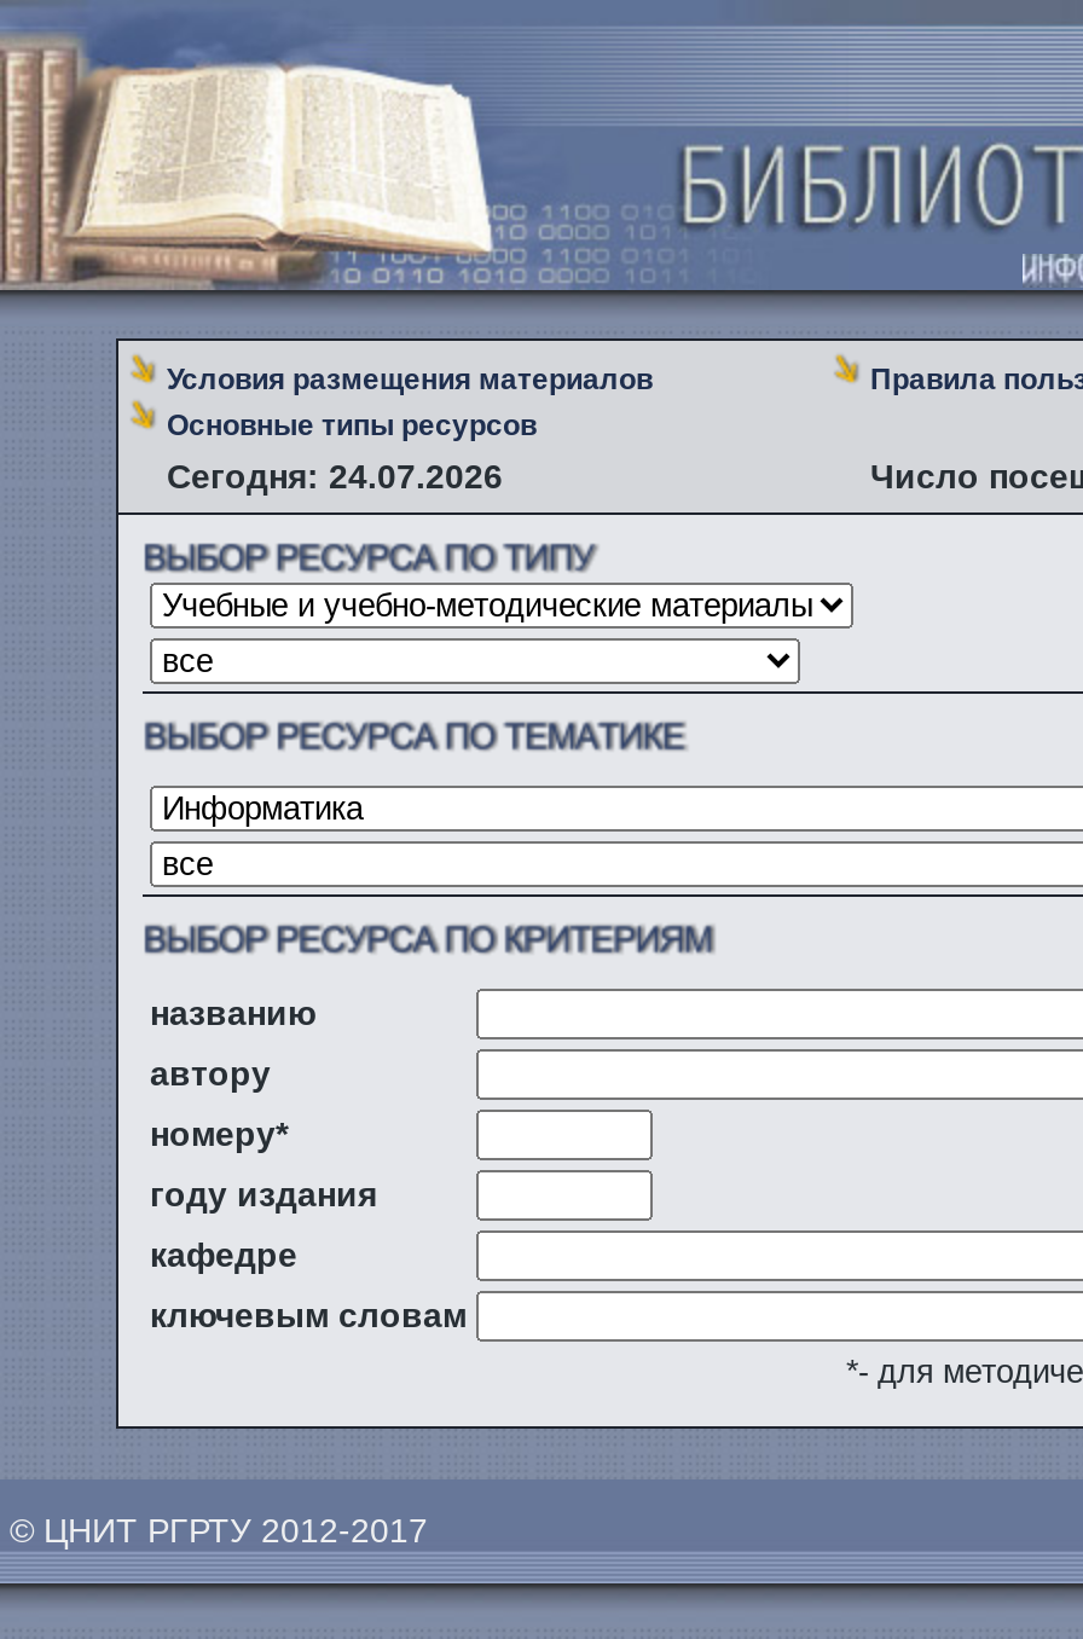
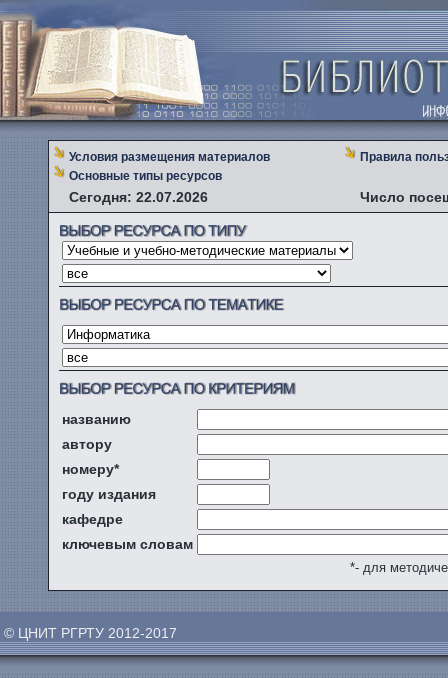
- Сегодня: 24.07.2026
+ Сегодня: 22.07.2026
